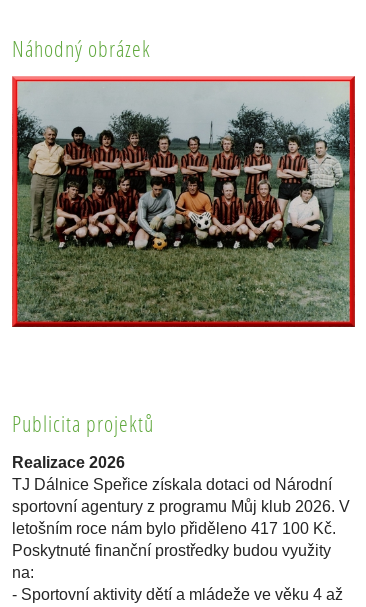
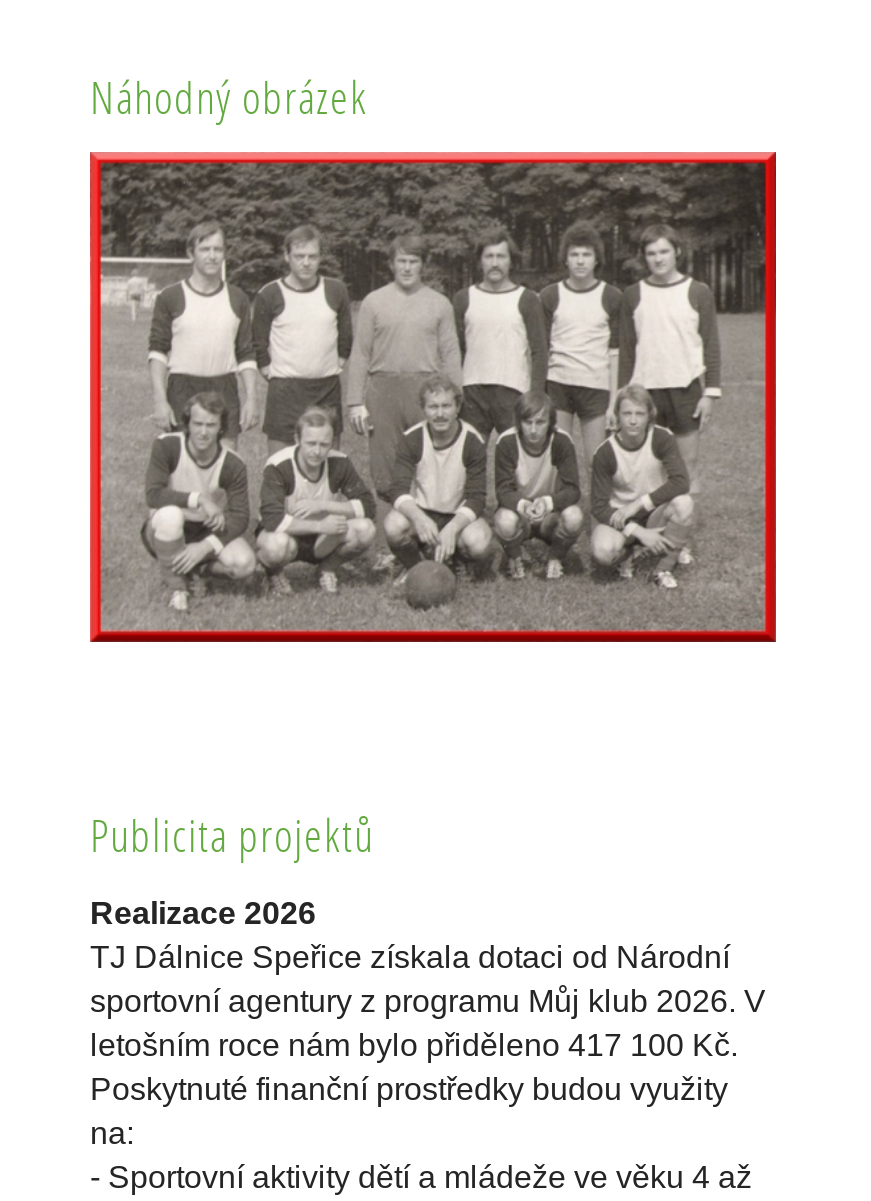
- [image]
+ [image]
